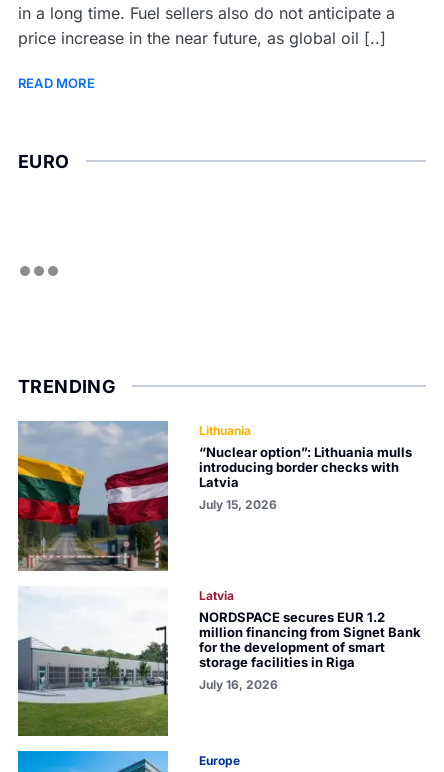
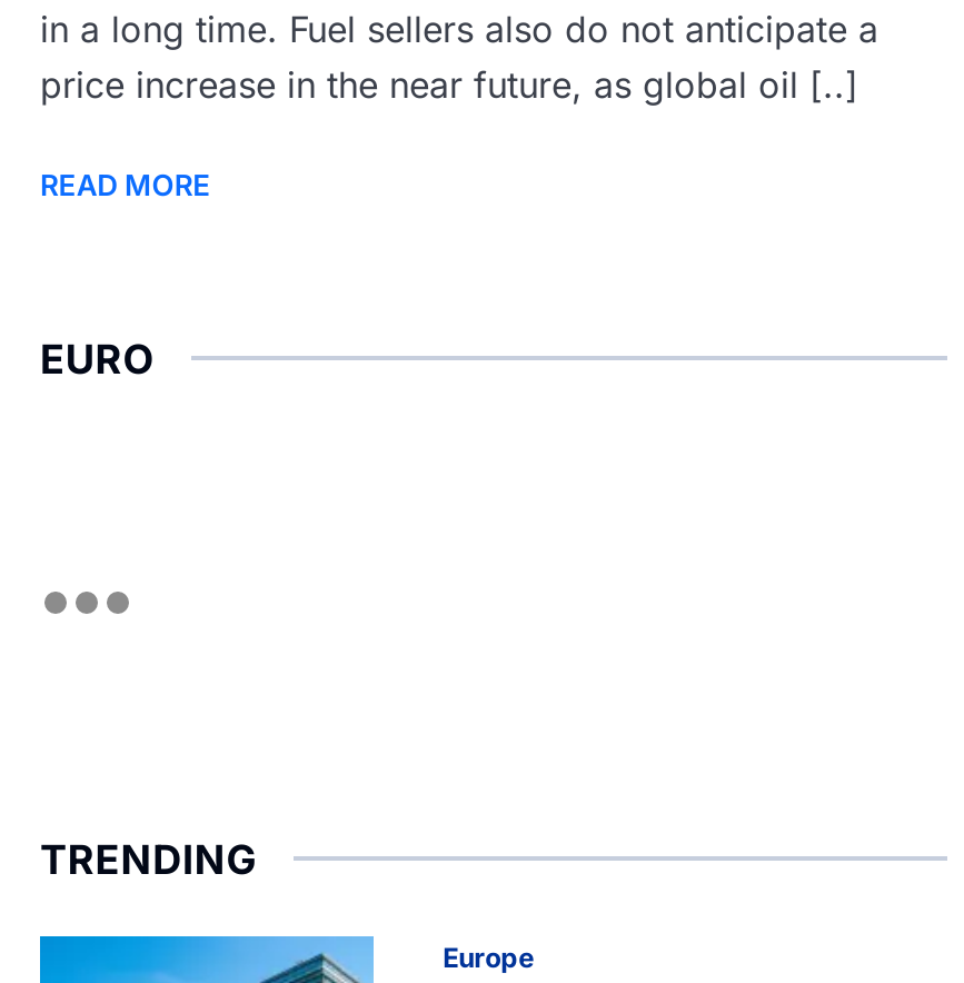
- [image]
- Lithuania
- “Nuclear option”: Lithuania mulls
- introducing border checks with
- Latvia
- July 15, 2026

- [image]
- Latvia
- NORDSPACE secures EUR 1.2
- million financing from Signet Bank
- for the development of smart
- storage facilities in Riga
- July 16, 2026
